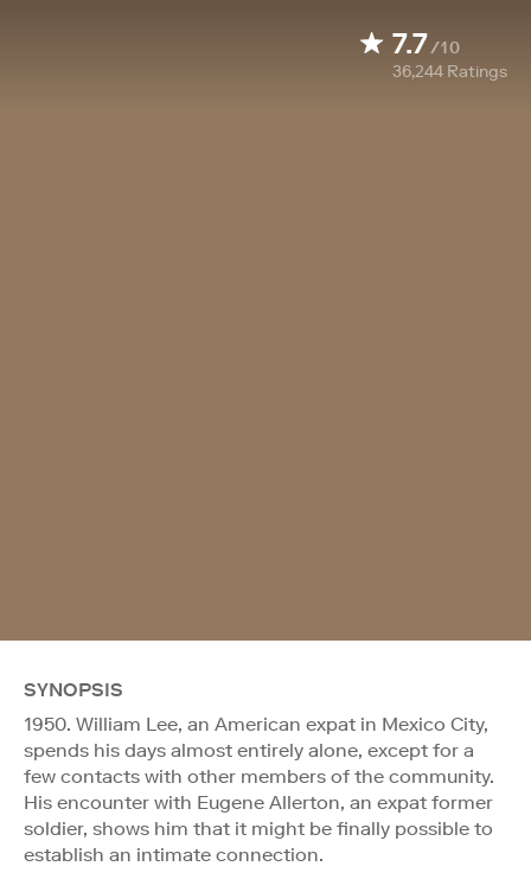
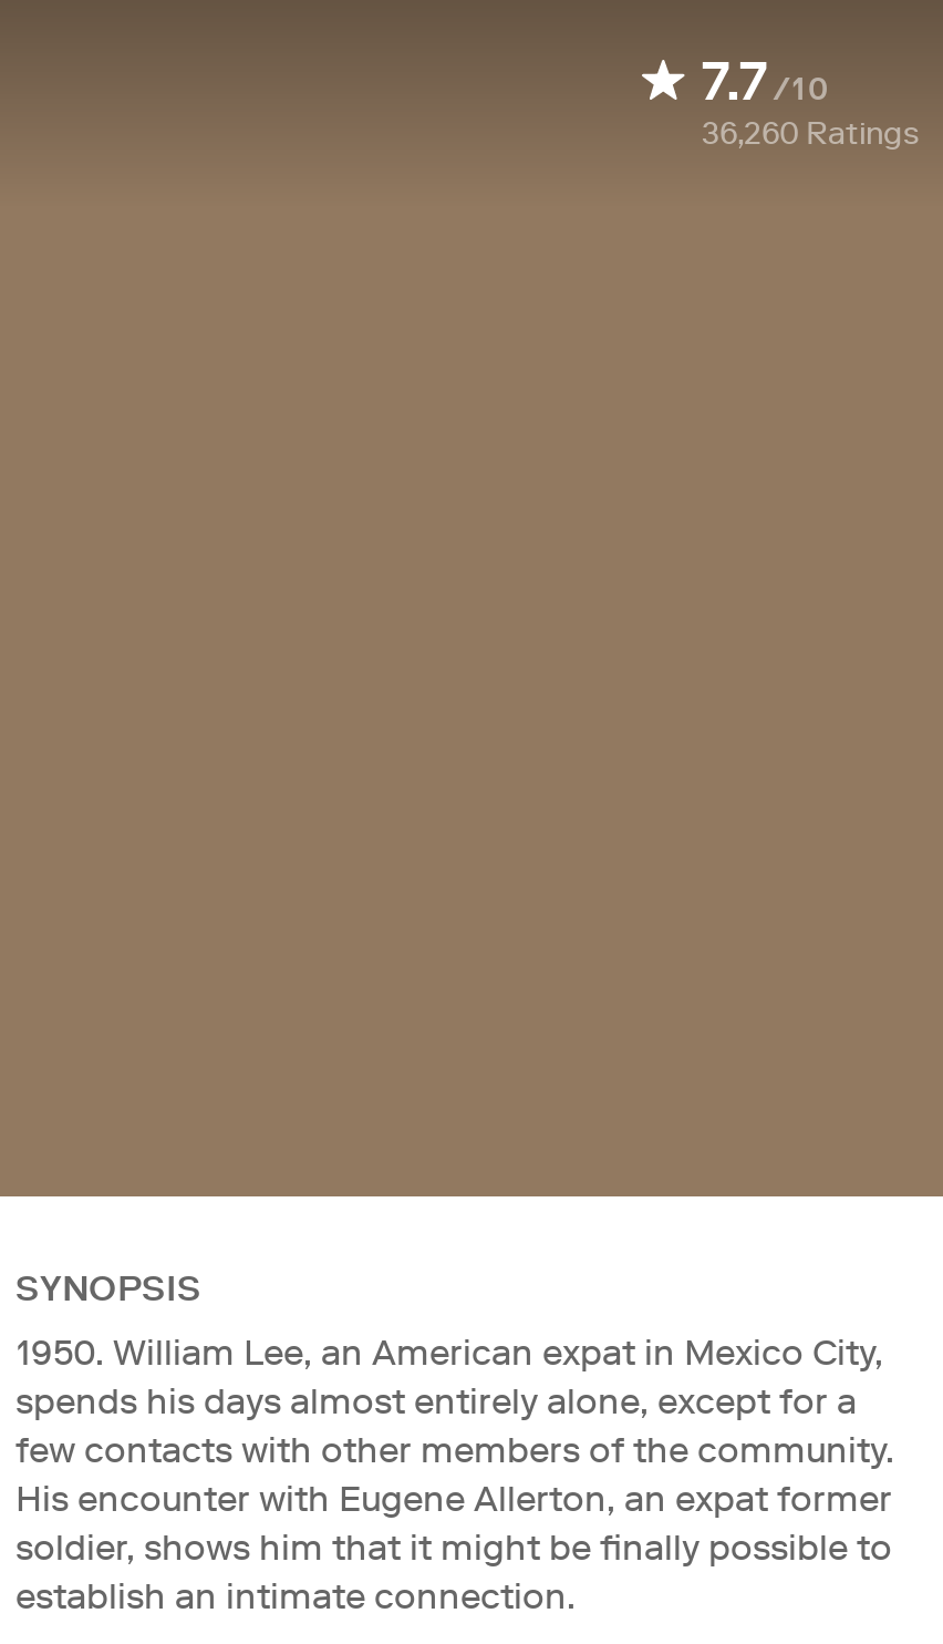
- 36,244 Ratings
+ 36,260 Ratings
